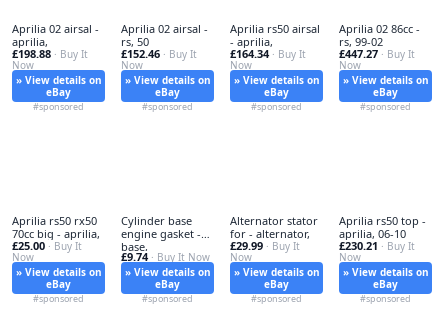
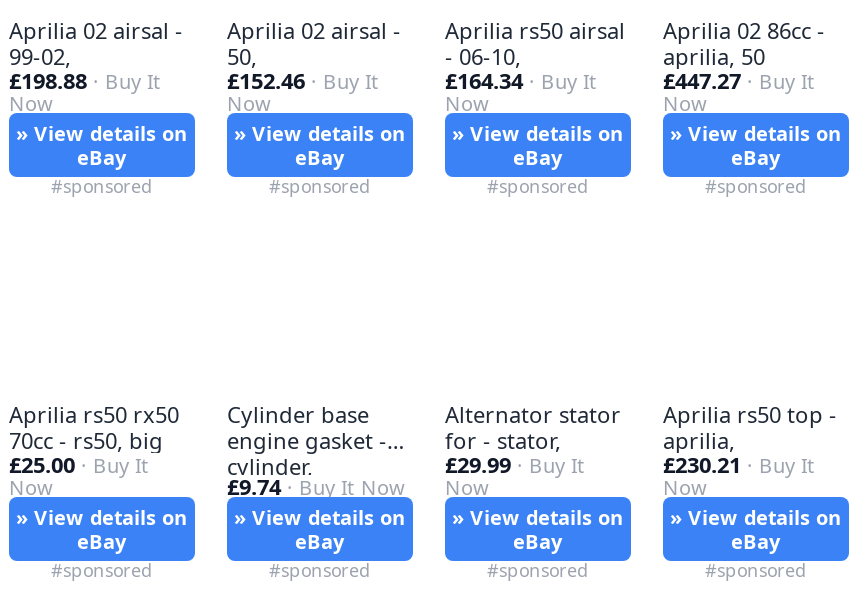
moved down: aprilia,

+ 99-02,

- rs, 50
+ 50,

- - aprilia,
+ - 06-10,

- rs, 99-02
+ aprilia, 50

- 70cc big - aprilia,
+ 70cc - rs50, big

- for - alternator,
+ for - stator,

- aprilia, 06-10

- base,
+ cylinder,
